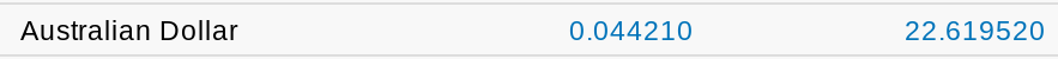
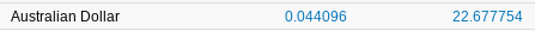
- 0.044210
+ 0.044096

- 22.619520
+ 22.677754
